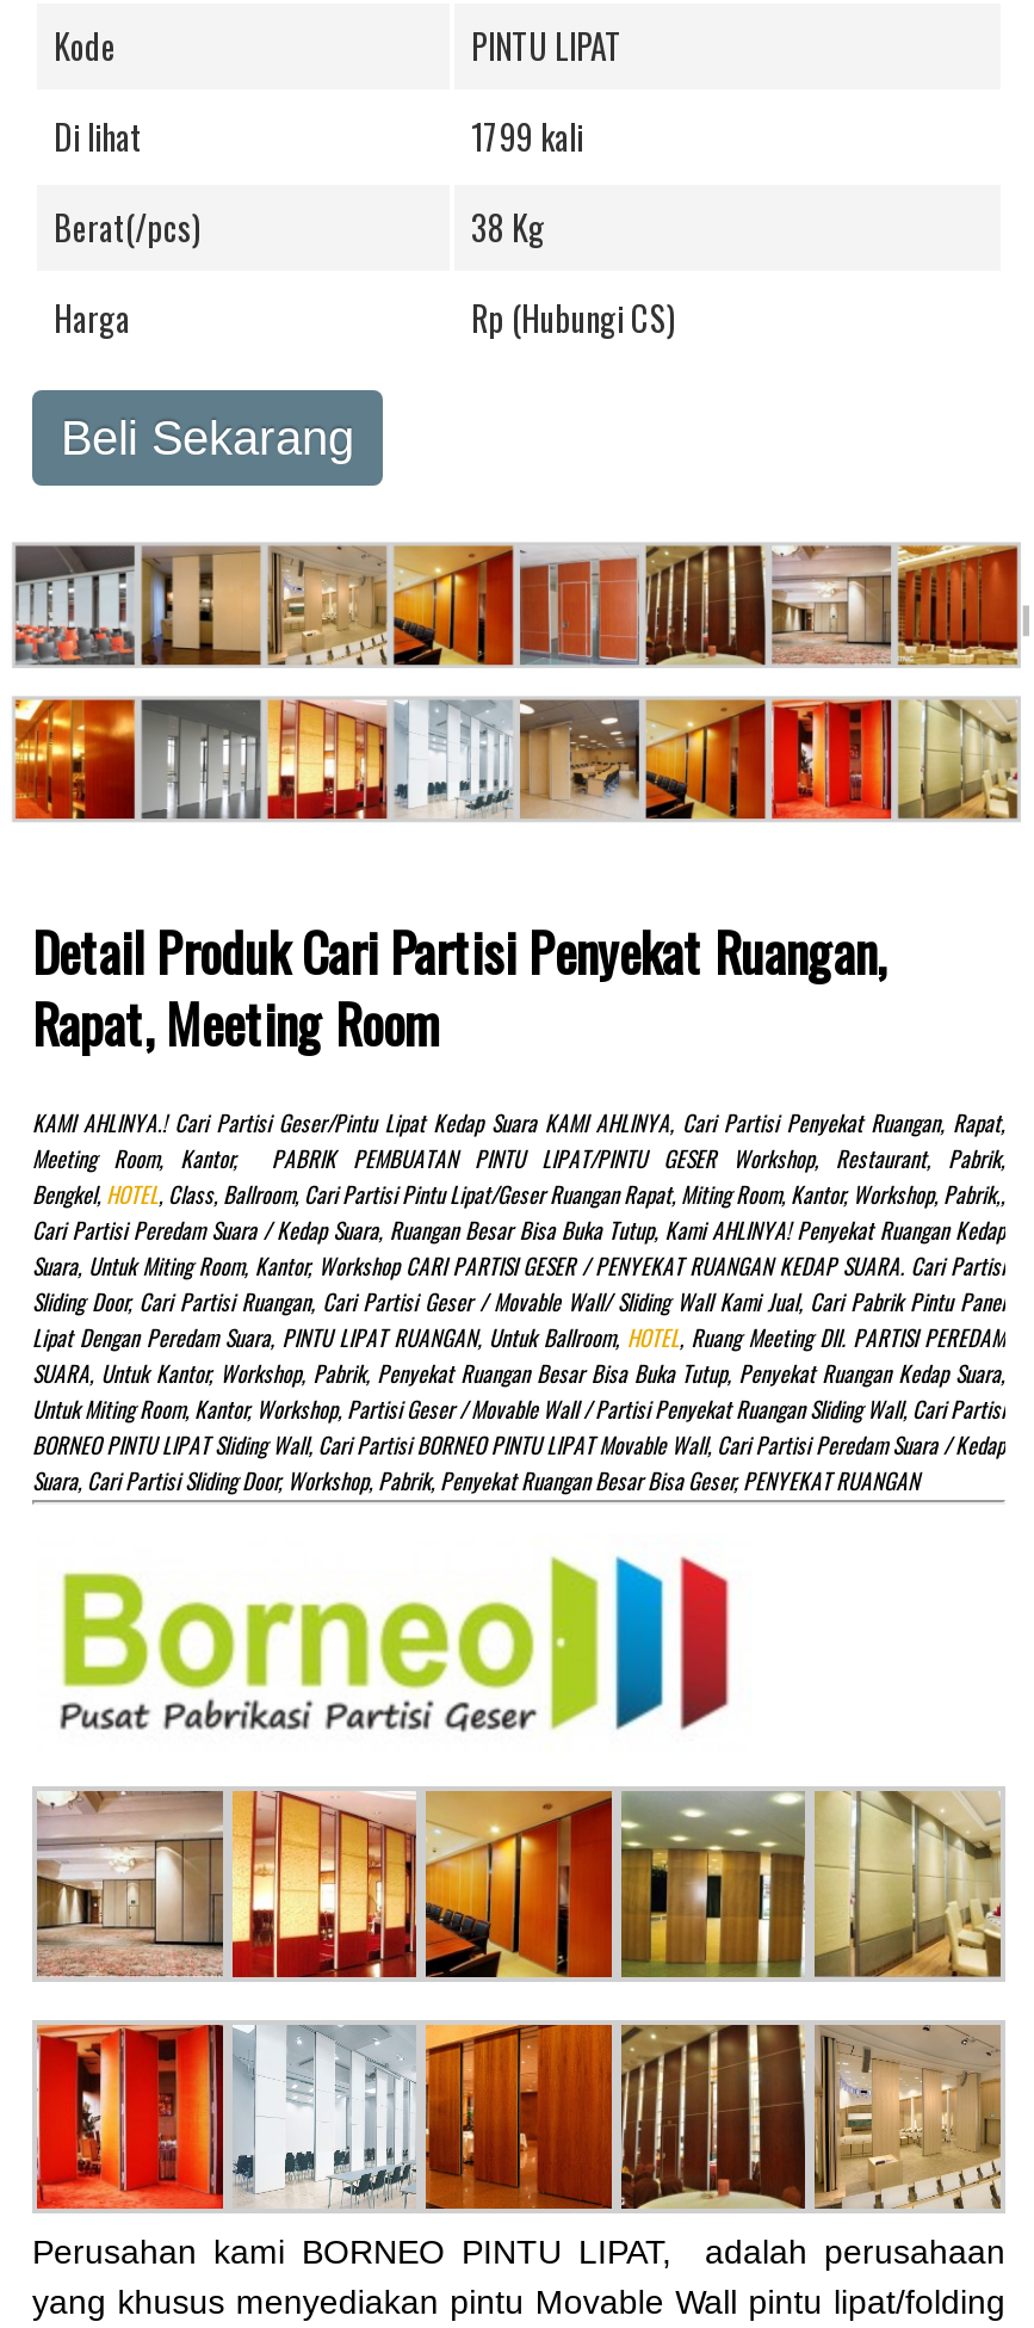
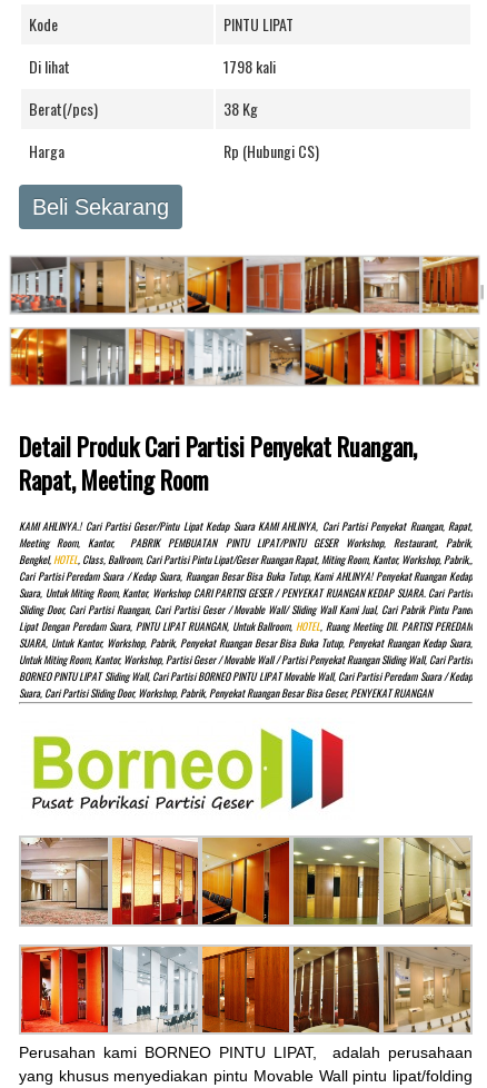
- 1799 kali
+ 1798 kali
